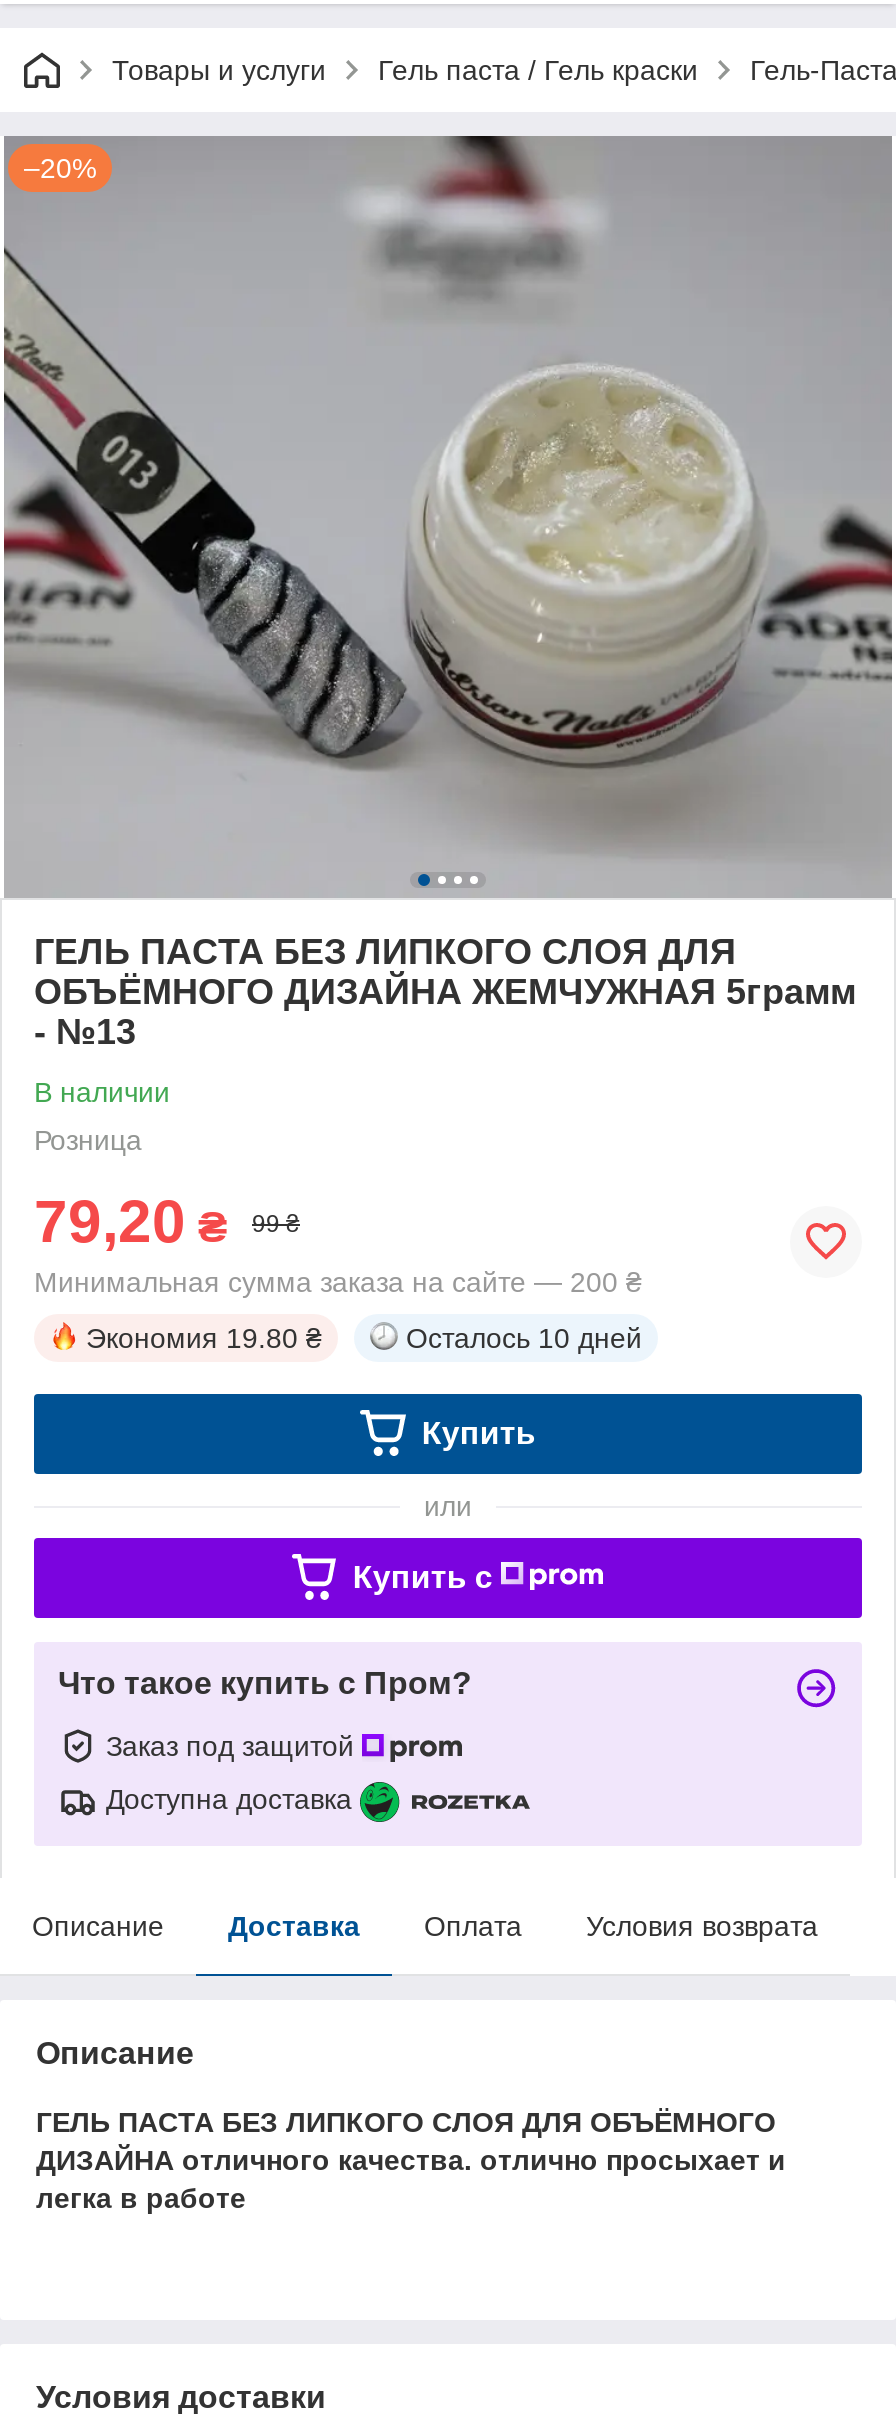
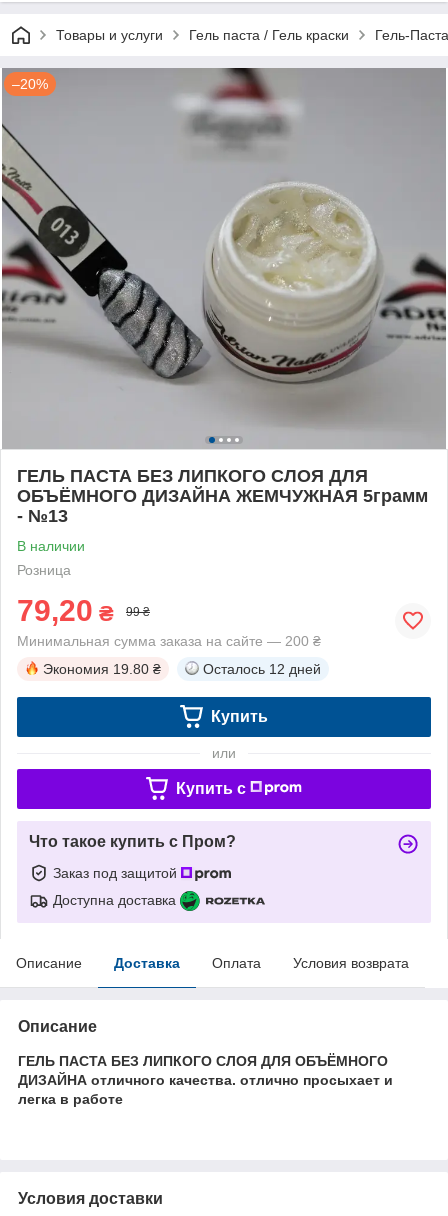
- Осталось 10 дней
+ Осталось 12 дней
